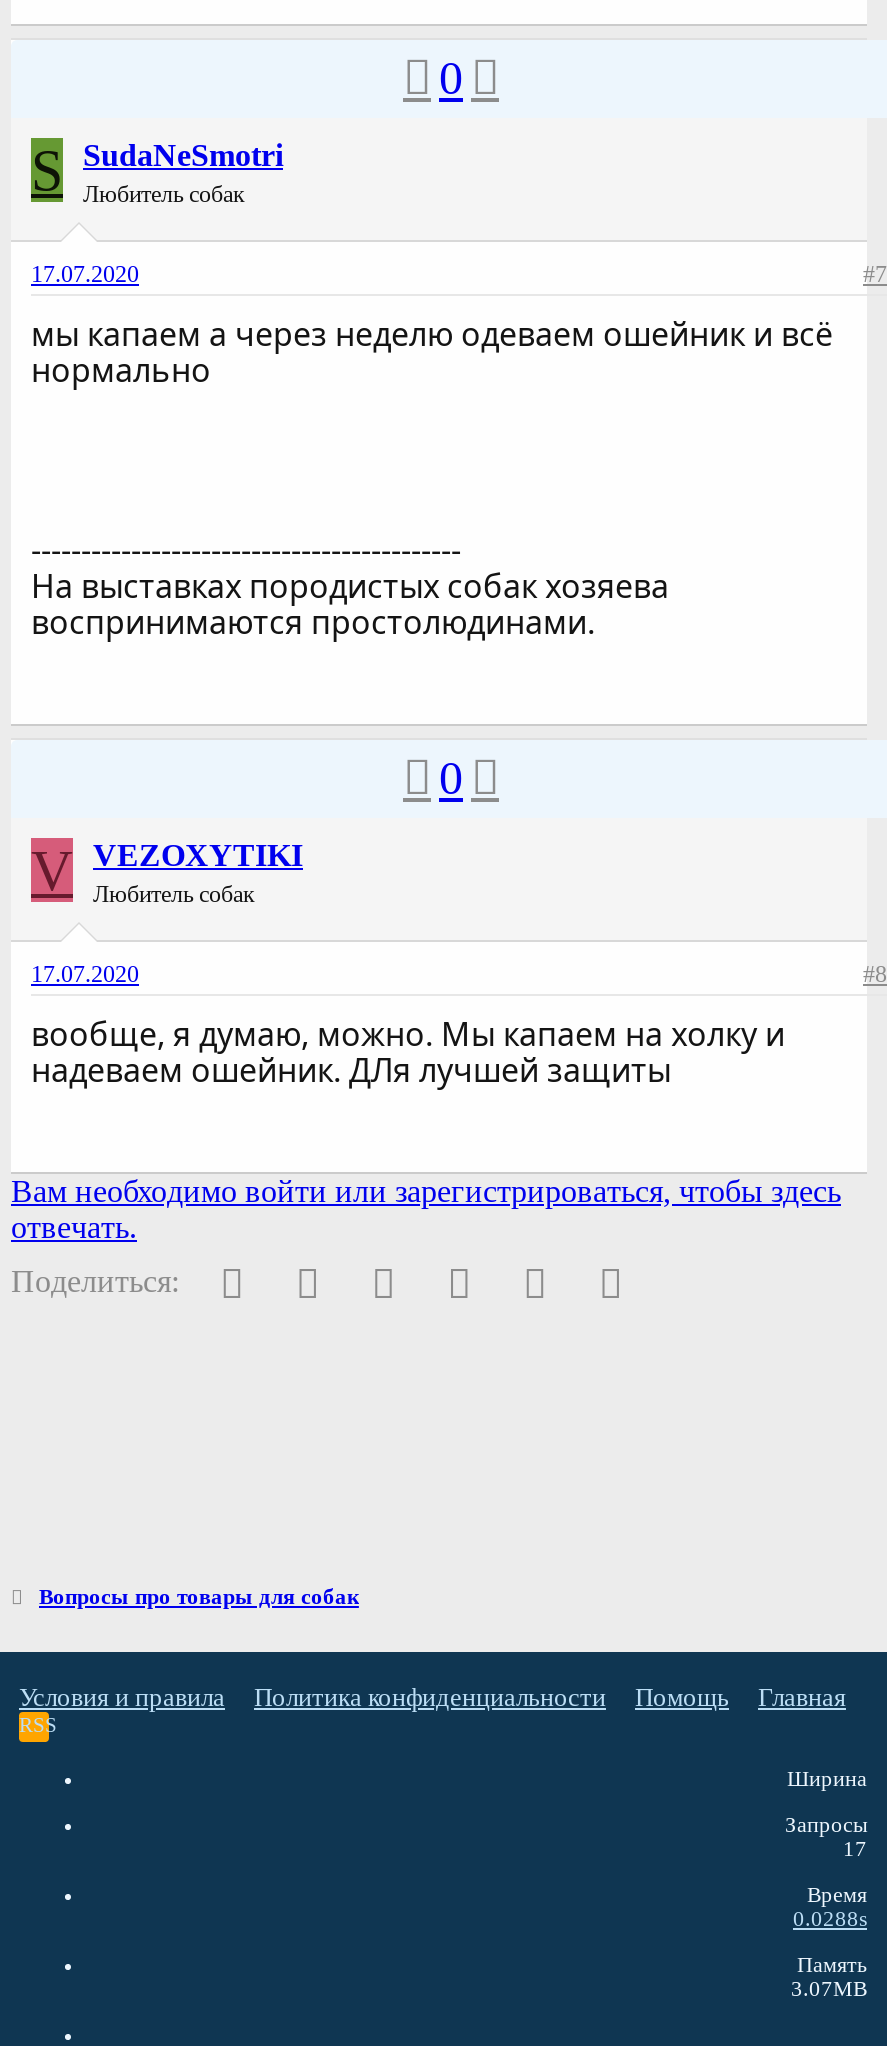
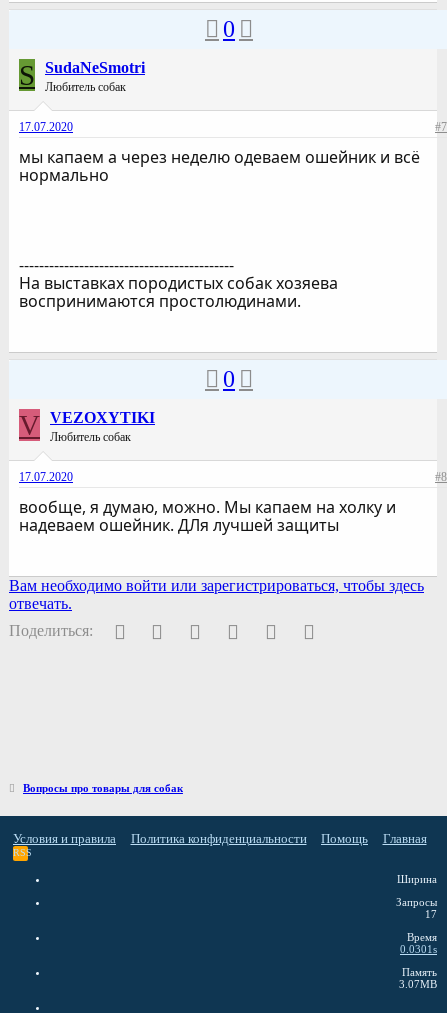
- 0.0288s
+ 0.0301s
